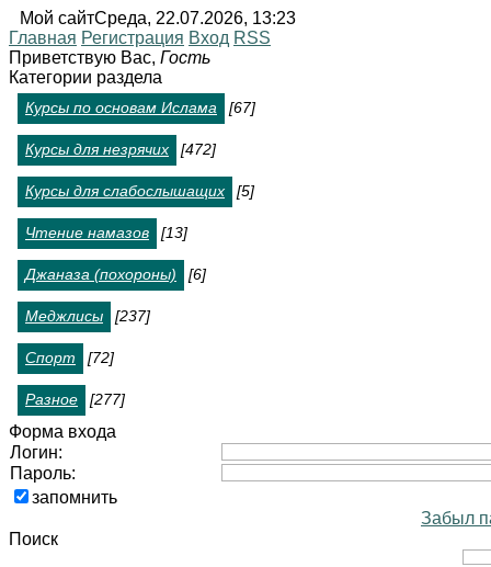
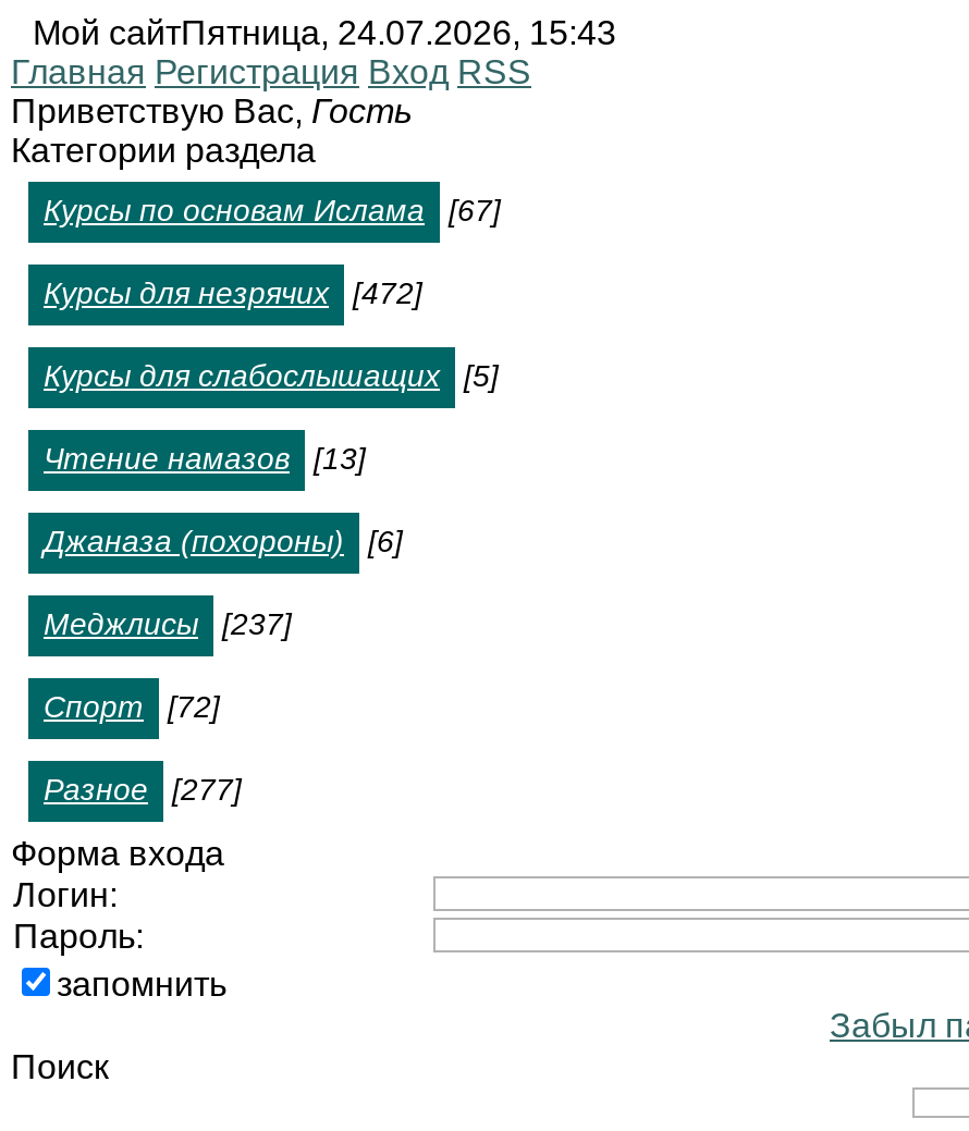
- Мой сайтСреда, 22.07.2026, 13:23
+ Мой сайтПятница, 24.07.2026, 15:43
